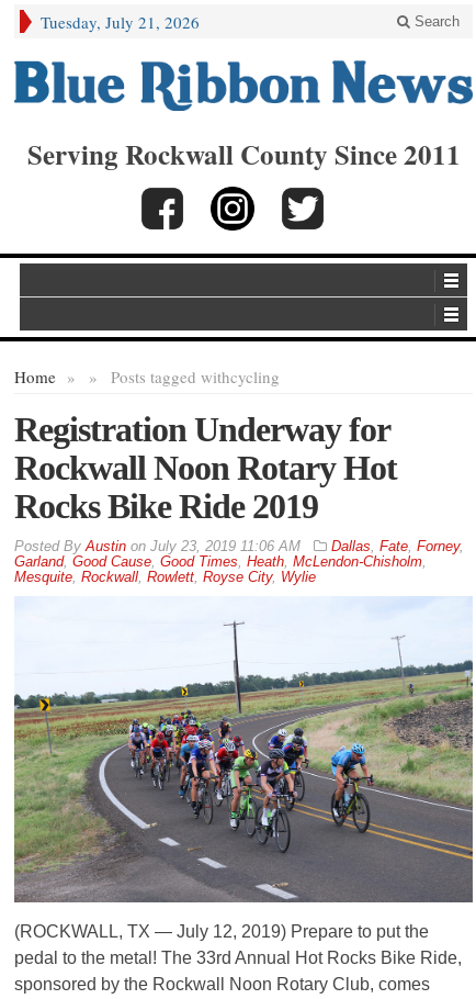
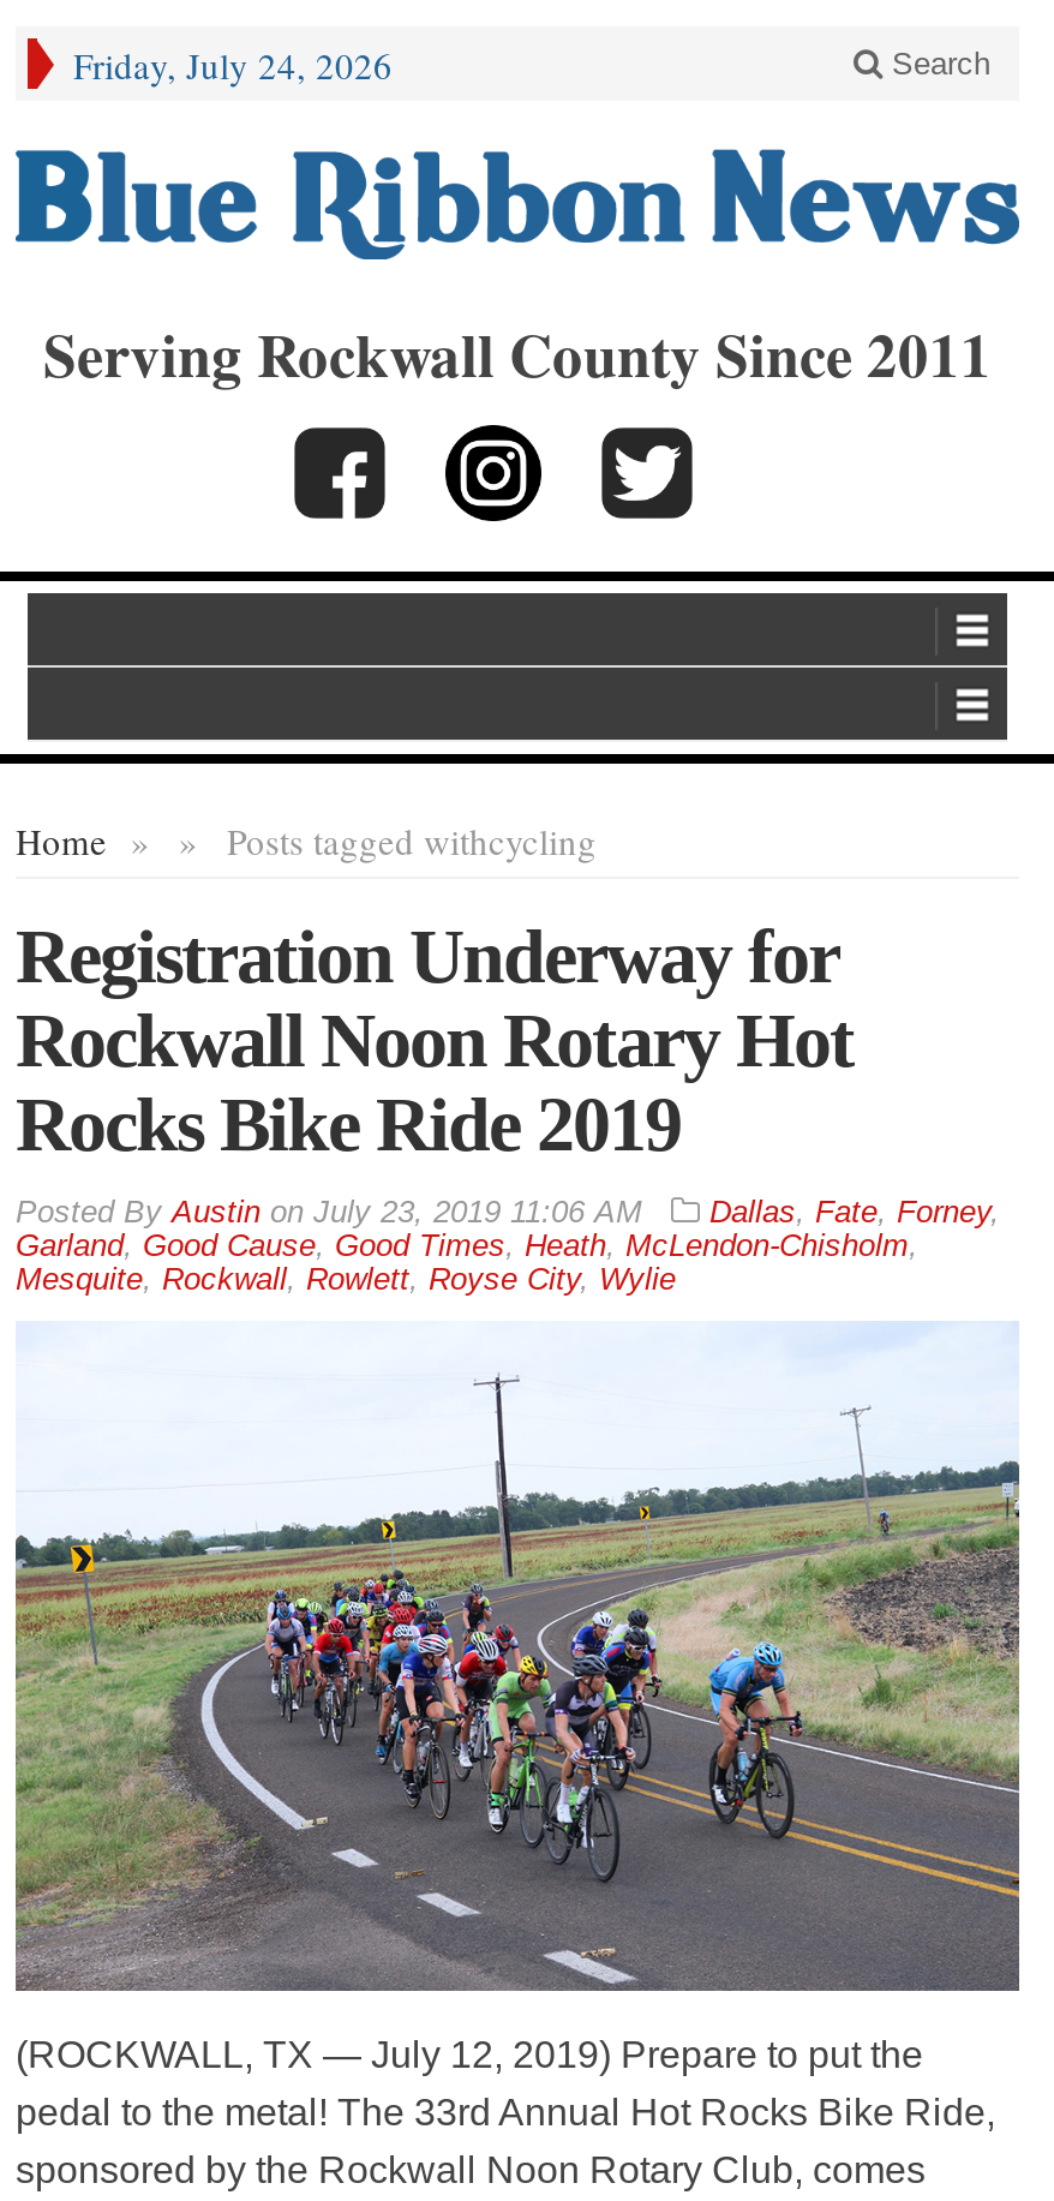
- Tuesday, July 21, 2026
+ Friday, July 24, 2026
